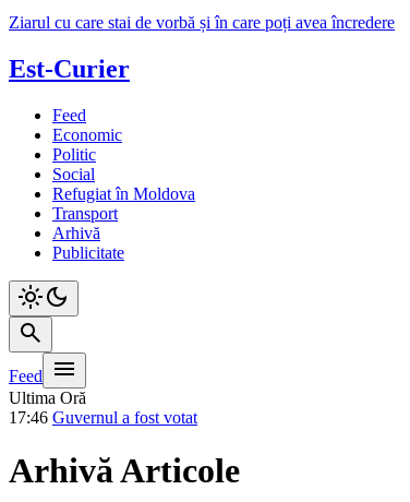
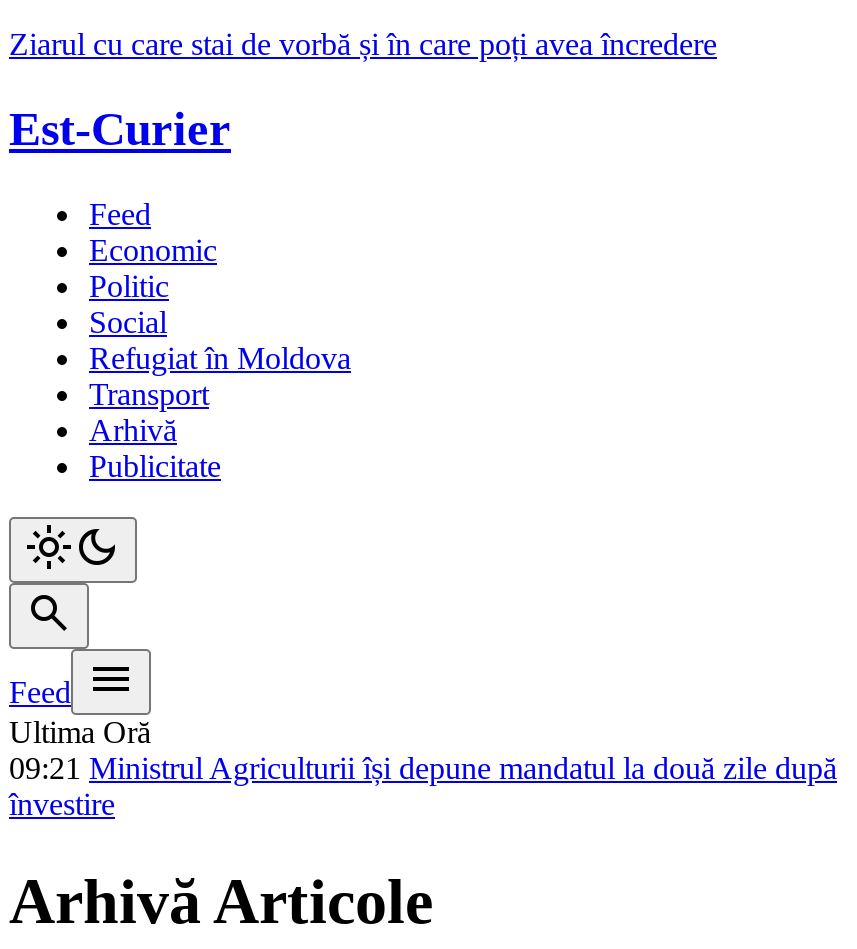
- 17:46 Guvernul a fost votat
+ 09:21 Ministrul Agriculturii își depune mandatul la două zile după
+ învestire
